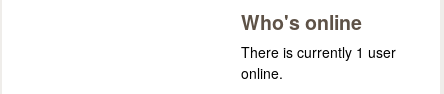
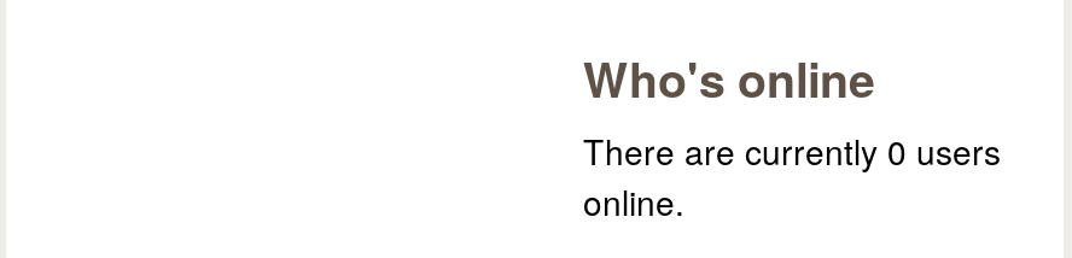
- There is currently 1 user
+ There are currently 0 users
